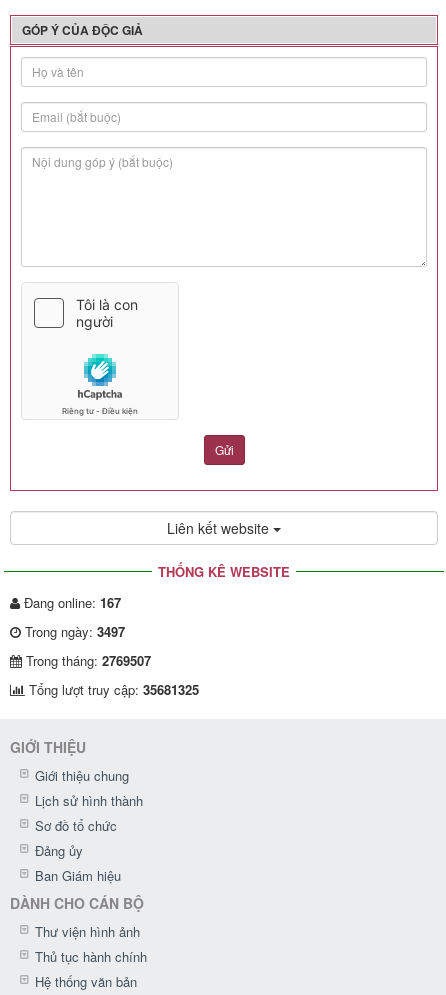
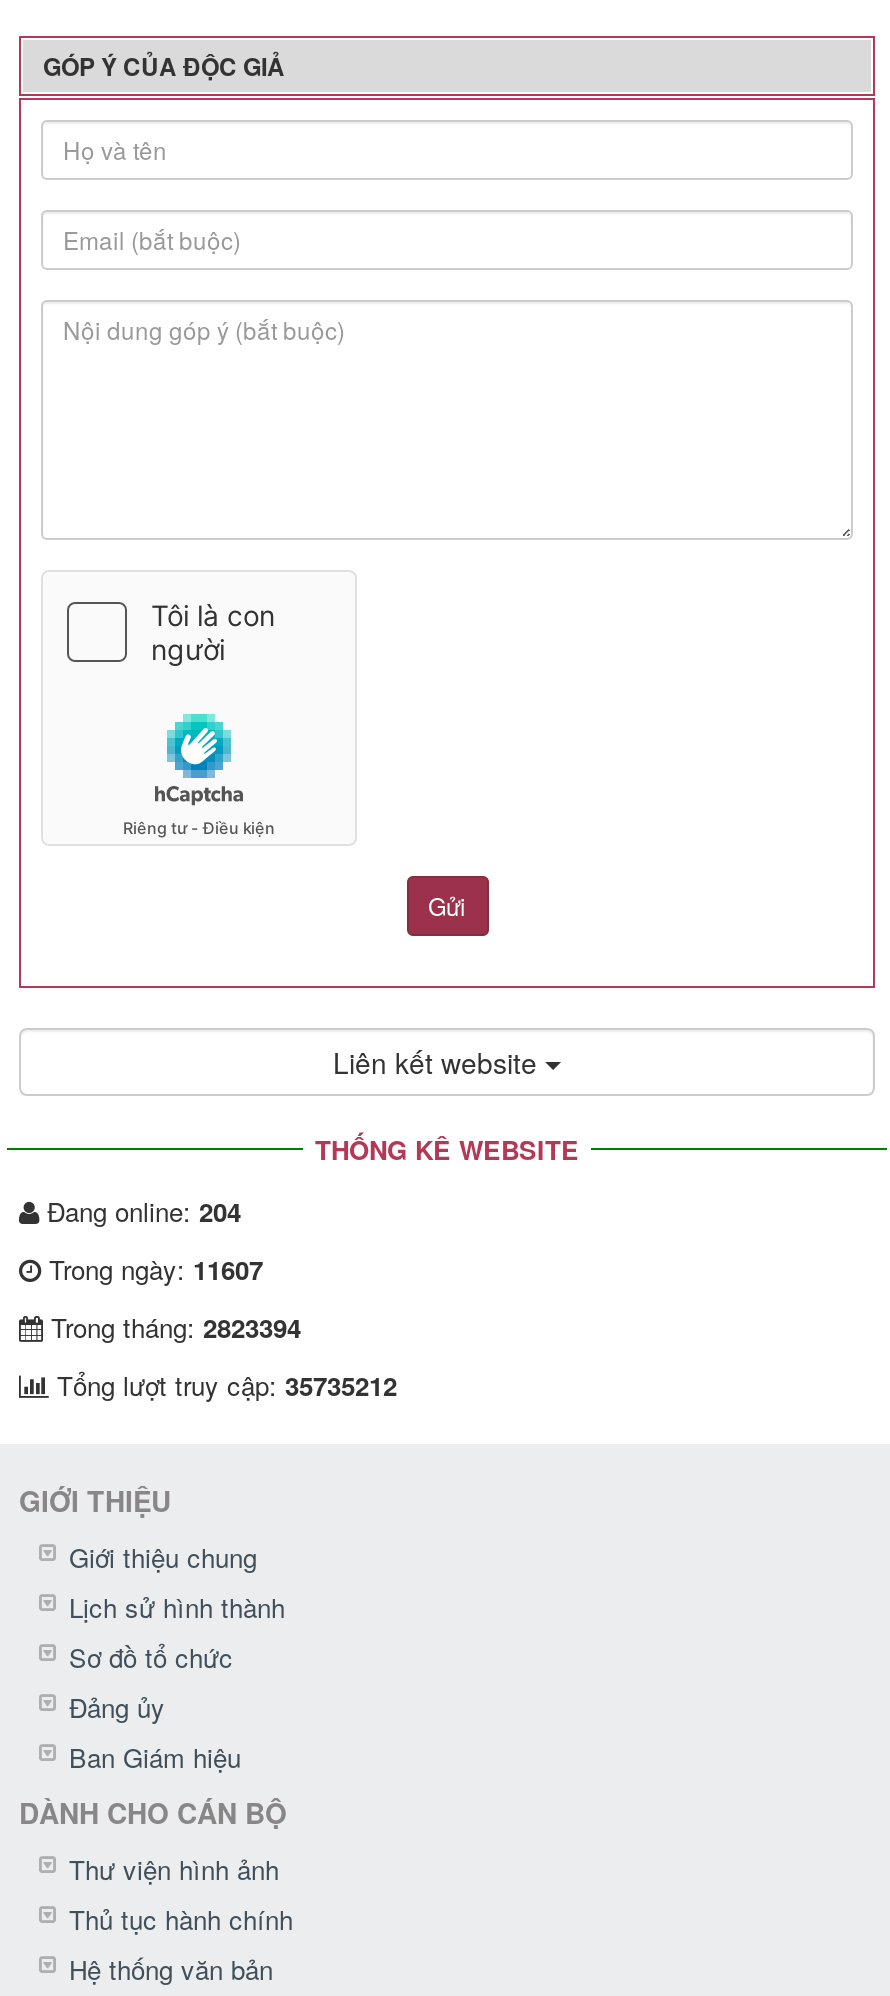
- Đang online: 167
+ Đang online: 204

- Trong ngày: 3497
+ Trong ngày: 11607

- Trong tháng: 2769507
+ Trong tháng: 2823394

- Tổng lượt truy cập: 35681325
+ Tổng lượt truy cập: 35735212
